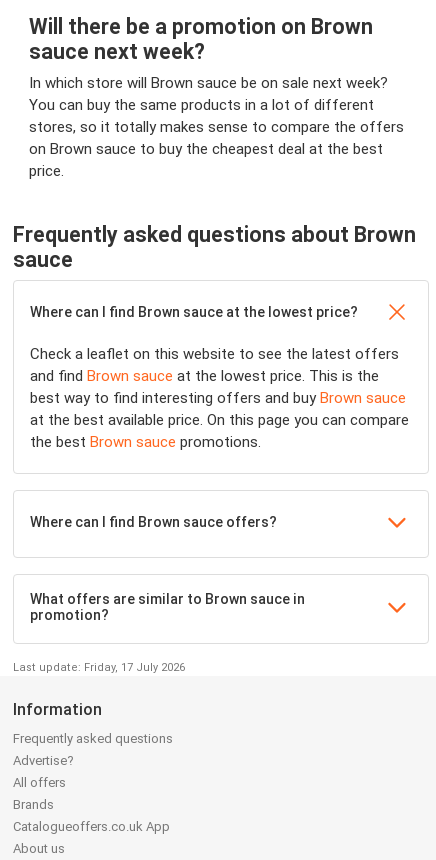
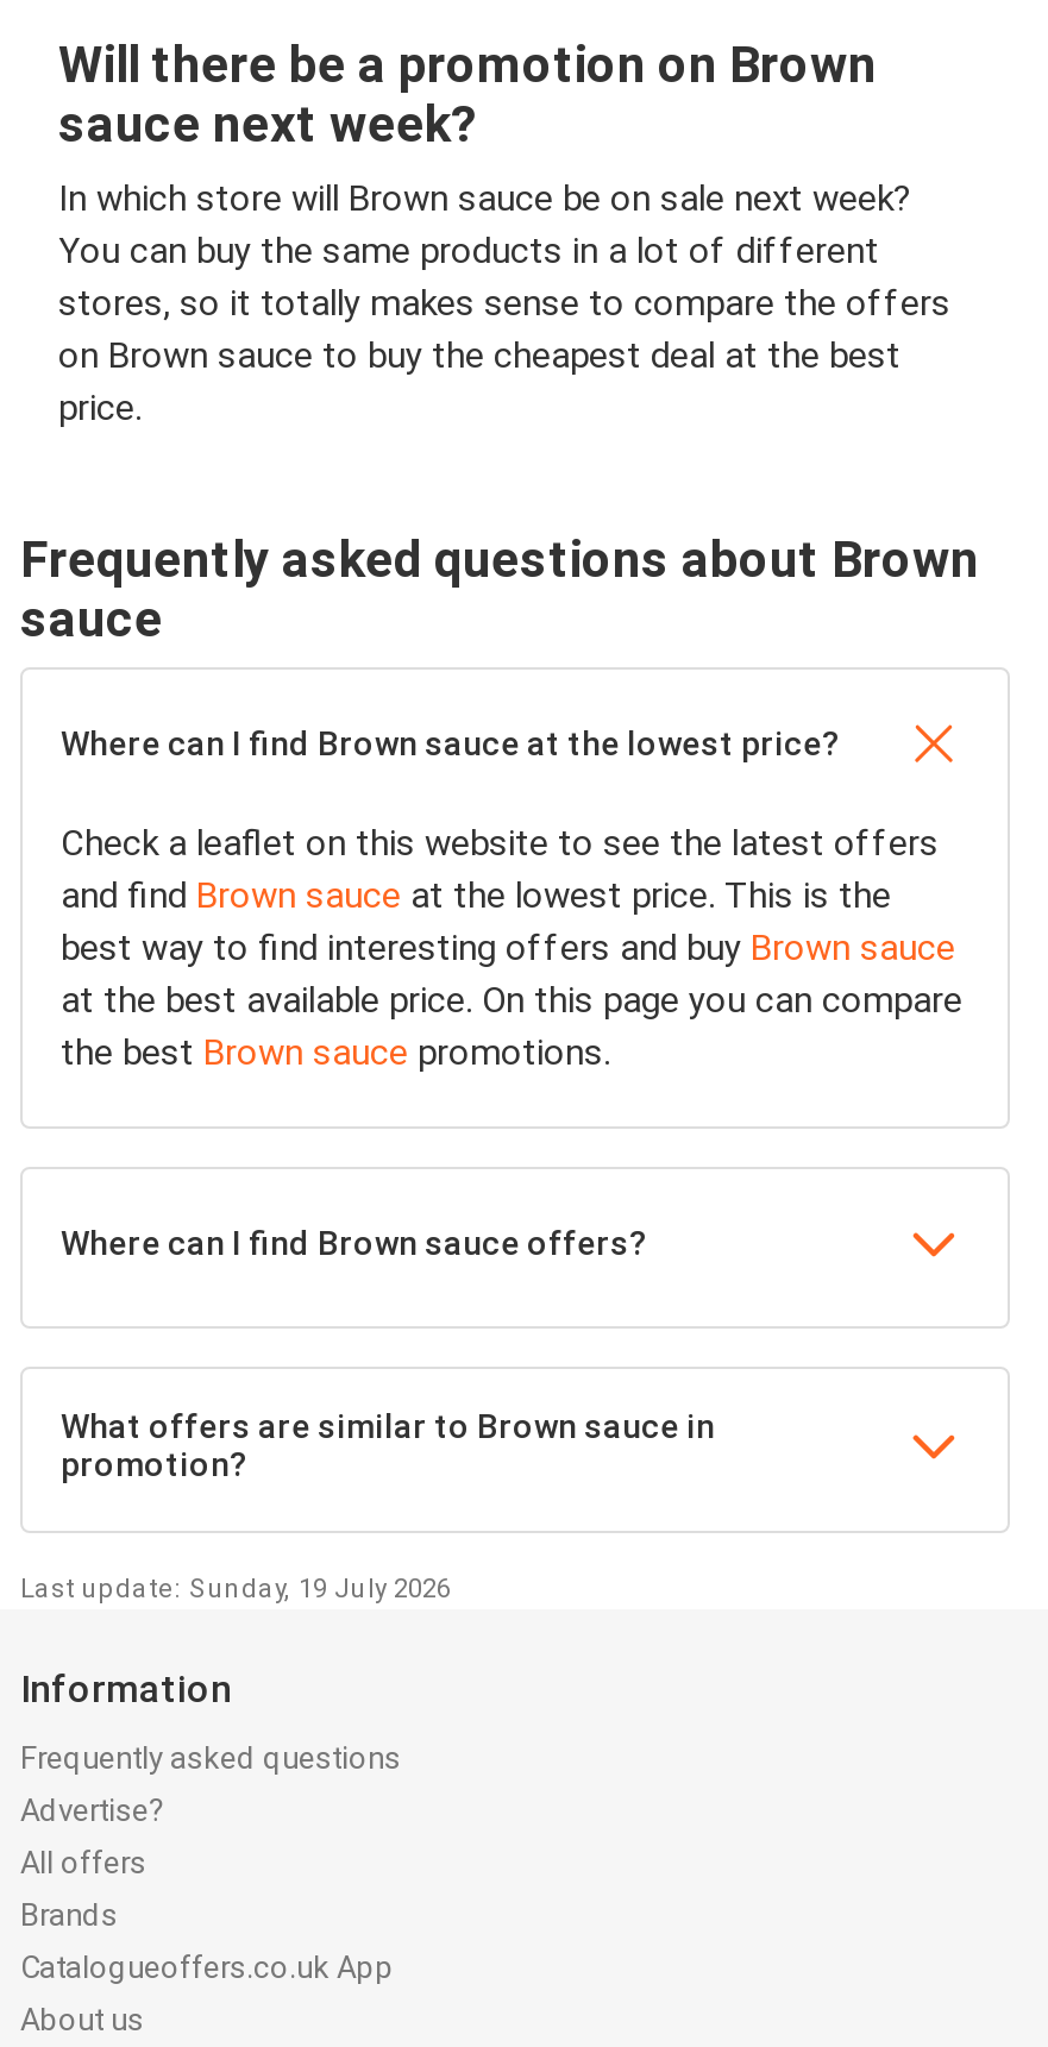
- Last update: Friday, 17 July 2026
+ Last update: Sunday, 19 July 2026
